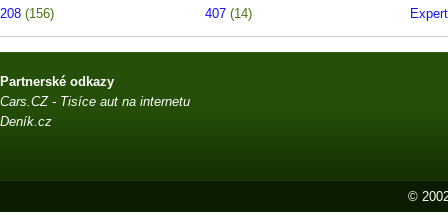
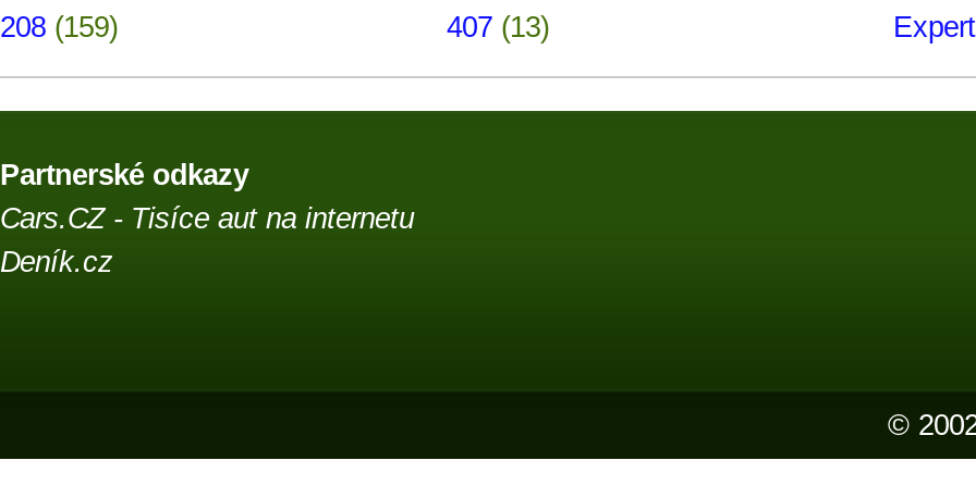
- 208 (156)
+ 208 (159)

- 407 (14)
+ 407 (13)
